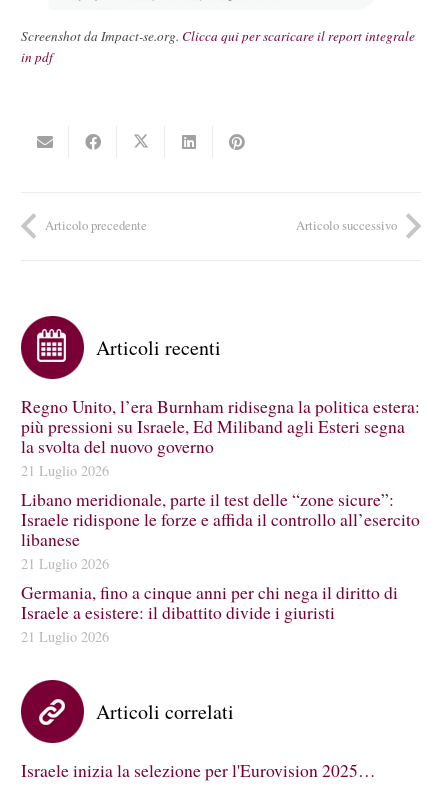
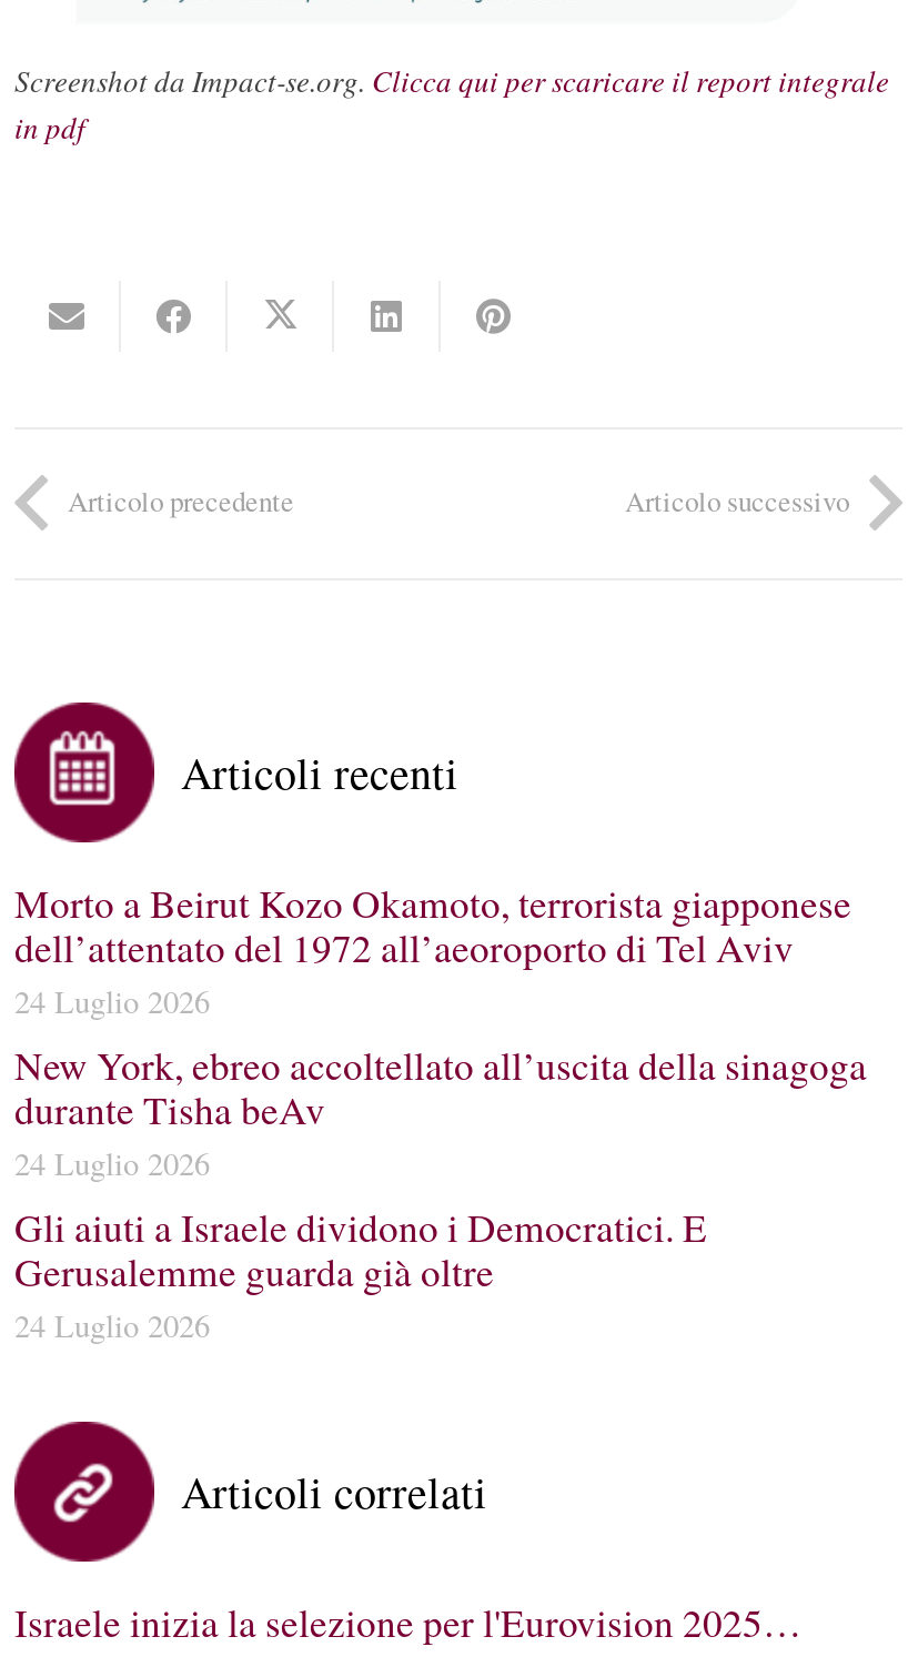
- Regno Unito, l’era Burnham ridisegna la politica estera:
- più pressioni su Israele, Ed Miliband agli Esteri segna
- la svolta del nuovo governo
- 21 Luglio 2026
- Libano meridionale, parte il test delle “zone sicure”:
- Israele ridispone le forze e affida il controllo all’esercito
- libanese
- 21 Luglio 2026
- Germania, fino a cinque anni per chi nega il diritto di
- Israele a esistere: il dibattito divide i giuristi
- 21 Luglio 2026
+ Morto a Beirut Kozo Okamoto, terrorista giapponese
+ dell’attentato del 1972 all’aeoroporto di Tel Aviv
+ 24 Luglio 2026
+ New York, ebreo accoltellato all’uscita della sinagoga
+ durante Tisha beAv
+ 24 Luglio 2026
+ Gli aiuti a Israele dividono i Democratici. E
+ Gerusalemme guarda già oltre
+ 24 Luglio 2026
